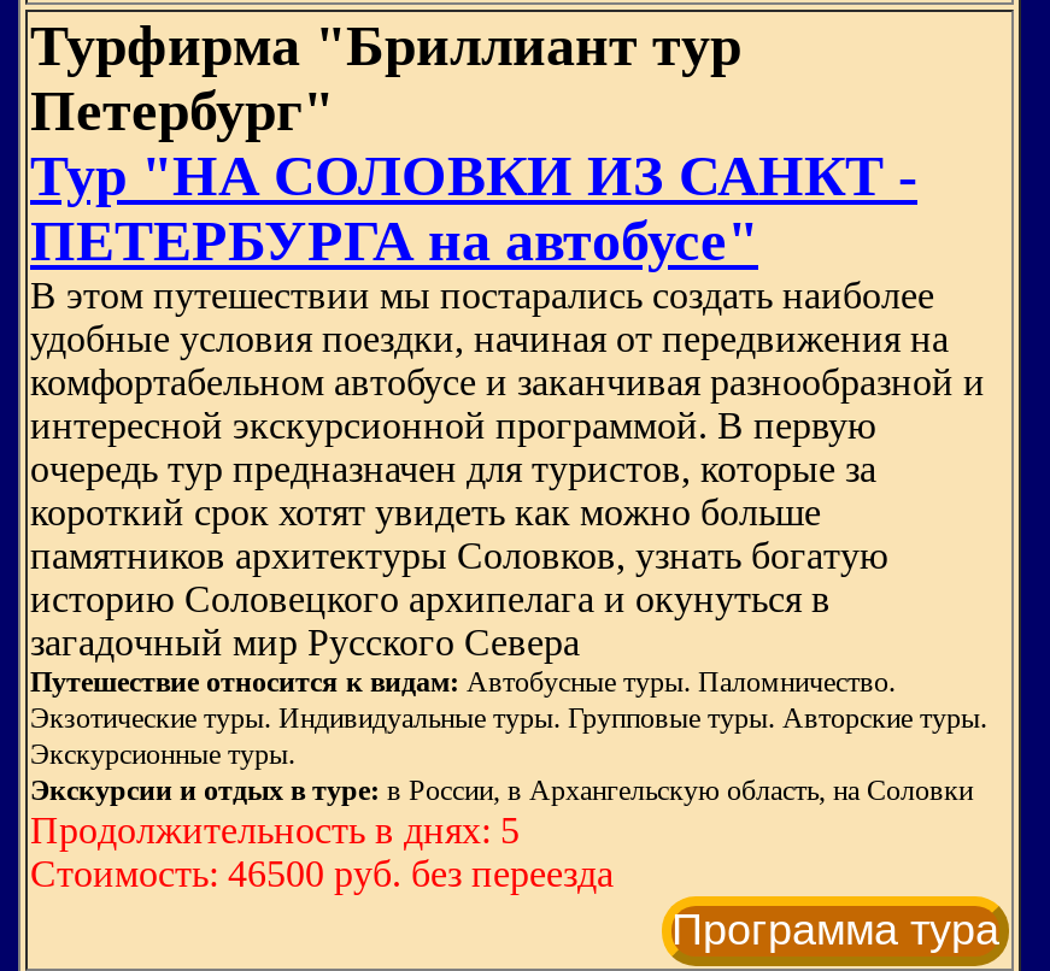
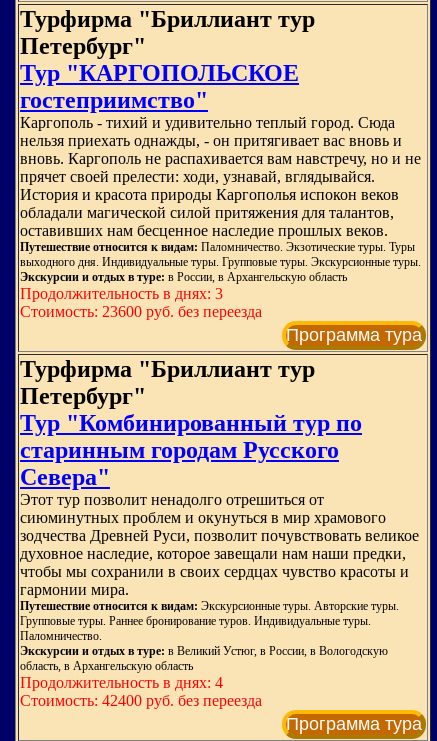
- Тур "НА СОЛОВКИ ИЗ САНКТ -
- ПЕТЕРБУРГА на автобусе"
- В этом путешествии мы постарались создать наиболее
- удобные условия поездки, начиная от передвижения на
- комфортабельном автобусе и заканчивая разнообразной и
- интересной экскурсионной программой. В первую
- очередь тур предназначен для туристов, которые за
- короткий срок хотят увидеть как можно больше
- памятников архитектуры Соловков, узнать богатую
- историю Соловецкого архипелага и окунуться в
- загадочный мир Русского Севера
- Путешествие относится к видам: Автобусные туры. Паломничество.
- Экзотические туры. Индивидуальные туры. Групповые туры. Авторские туры.
- Экскурсионные туры.
- Экскурсии и отдых в туре: в России, в Архангельскую область, на Соловки
- Продолжительность в днях: 5
- Стоимость: 46500 руб. без переезда
+ Тур "КАРГОПОЛЬСКОЕ
+ гостеприимство"
+ Каргополь - тихий и удивительно теплый город. Сюда
+ нельзя приехать однажды, - он притягивает вас вновь и
+ вновь. Каргополь не распахивается вам навстречу, но и не
+ прячет своей прелести: ходи, узнавай, вглядывайся.
+ История и красота природы Каргополья испокон веков
+ обладали магической силой притяжения для талантов,
+ оставивших нам бесценное наследие прошлых веков.
+ Путешествие относится к видам: Паломничество. Экзотические туры. Туры
+ выходного дня. Индивидуальные туры. Групповые туры. Экскурсионные туры.
+ Экскурсии и отдых в туре: в России, в Архангельскую область
+ Продолжительность в днях: 3
+ Стоимость: 23600 руб. без переезда
+ Программа тура
+ Турфирма "Бриллиант тур
+ Петербург"
+ Тур "Комбинированный тур по
+ старинным городам Русского
+ Севера"
+ Этот тур позволит ненадолго отрешиться от
+ сиюминутных проблем и окунуться в мир храмового
+ зодчества Древней Руси, позволит почувствовать великое
+ духовное наследие, которое завещали нам наши предки,
+ чтобы мы сохранили в своих сердцах чувство красоты и
+ гармонии мира.
+ Путешествие относится к видам: Экскурсионные туры. Авторские туры.
+ Групповые туры. Раннее бронирование туров. Индивидуальные туры.
+ Паломничество.
+ Экскурсии и отдых в туре: в Великий Устюг, в России, в Вологодскую
+ область, в Архангельскую область
+ Продолжительность в днях: 4
+ Стоимость: 42400 руб. без переезда
